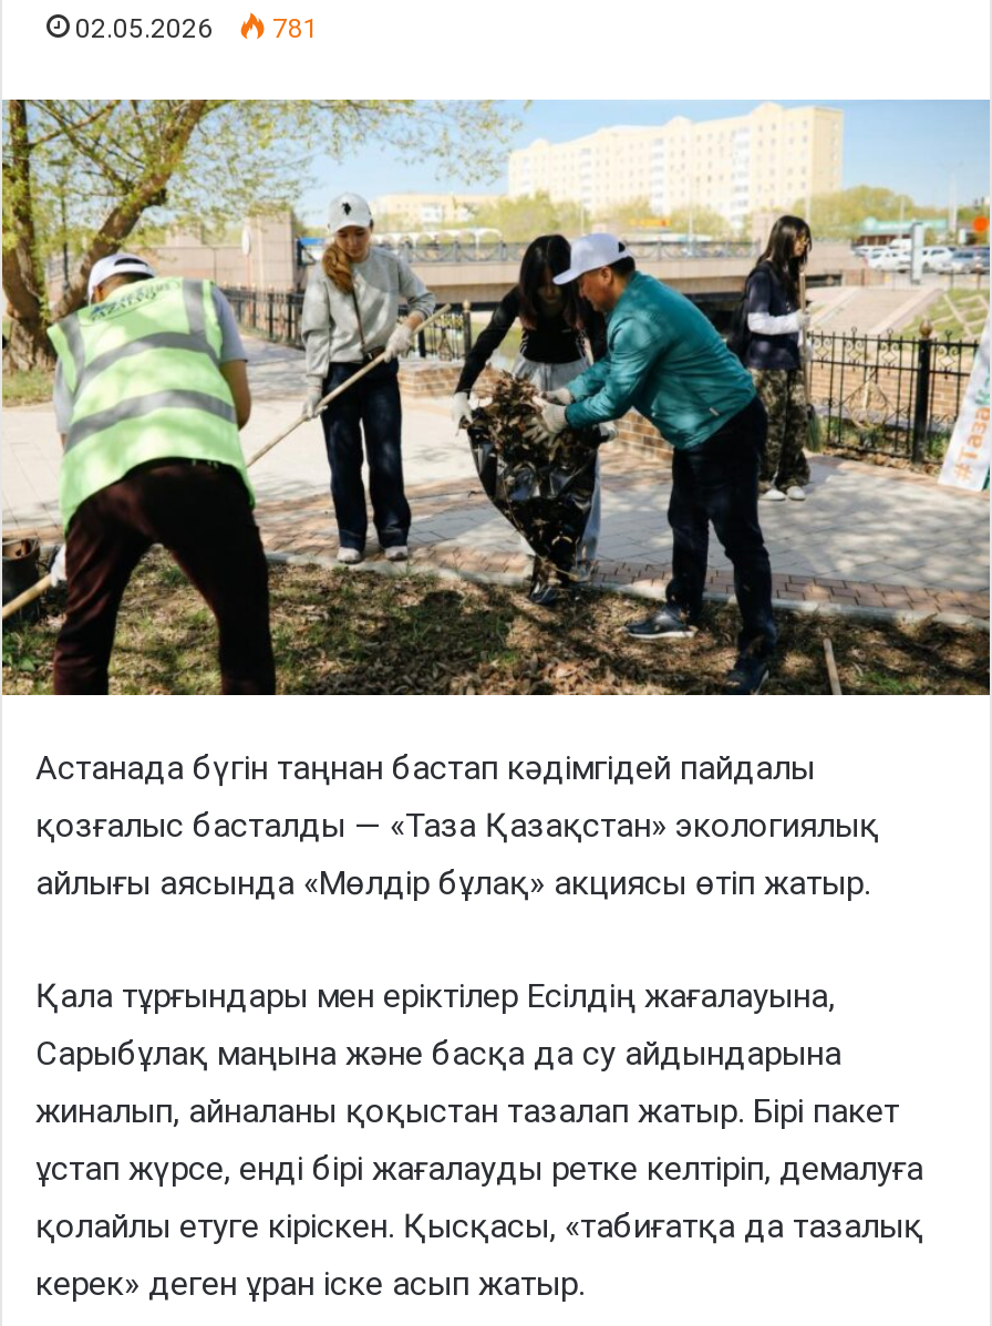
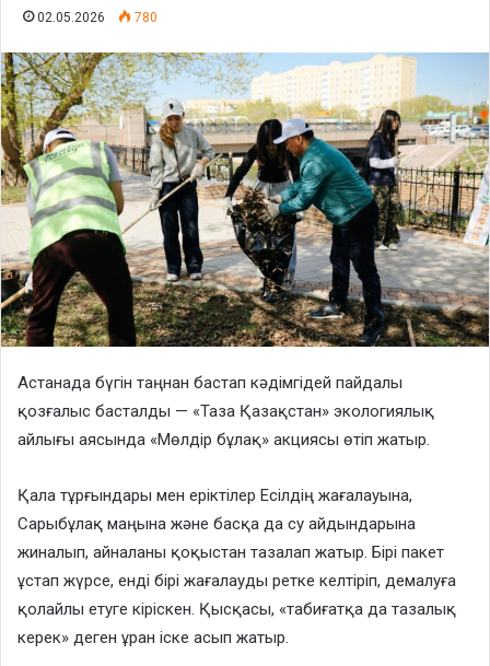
- 02.05.2026 781
+ 02.05.2026 780
